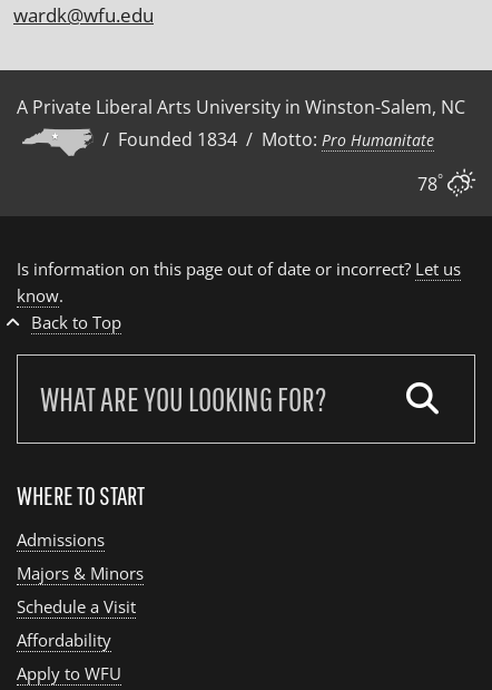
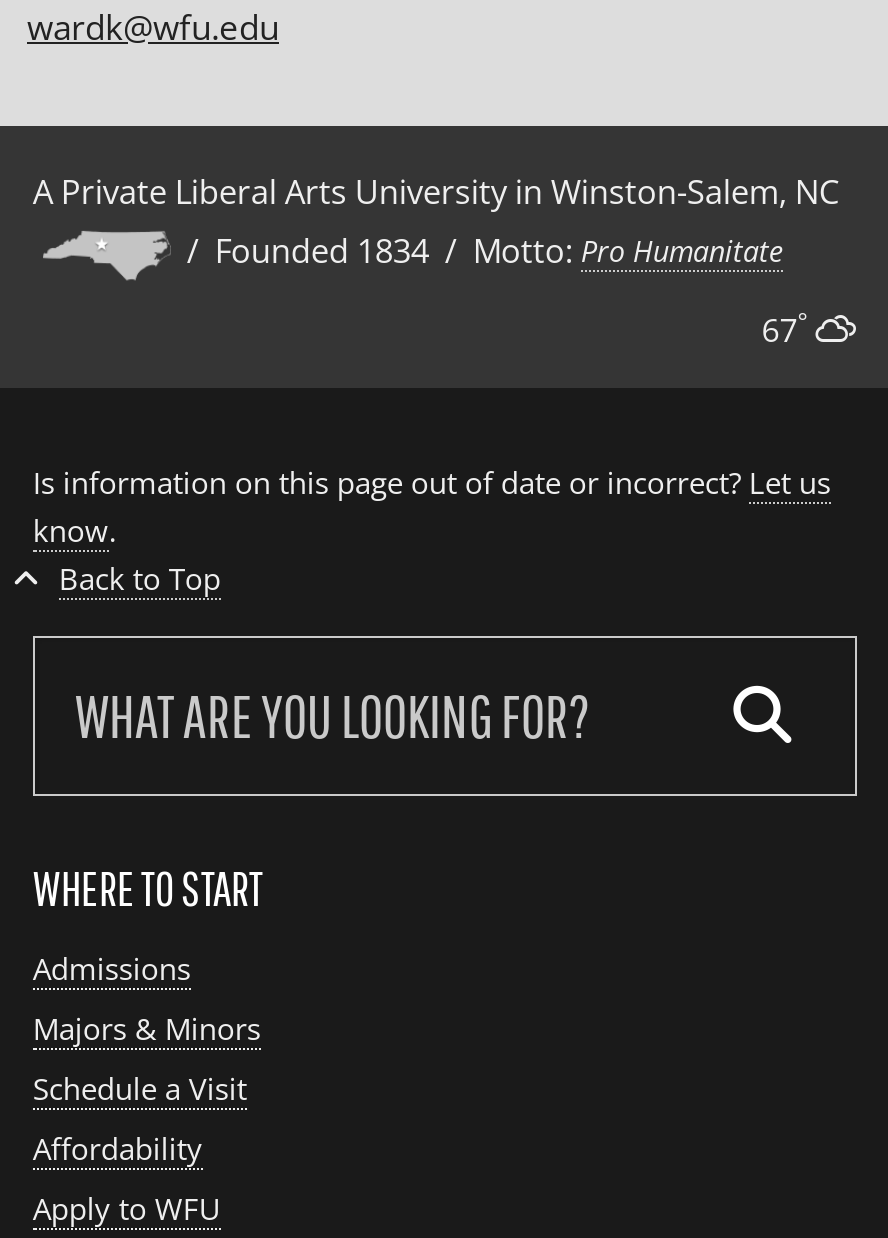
- 78°
+ 67°
